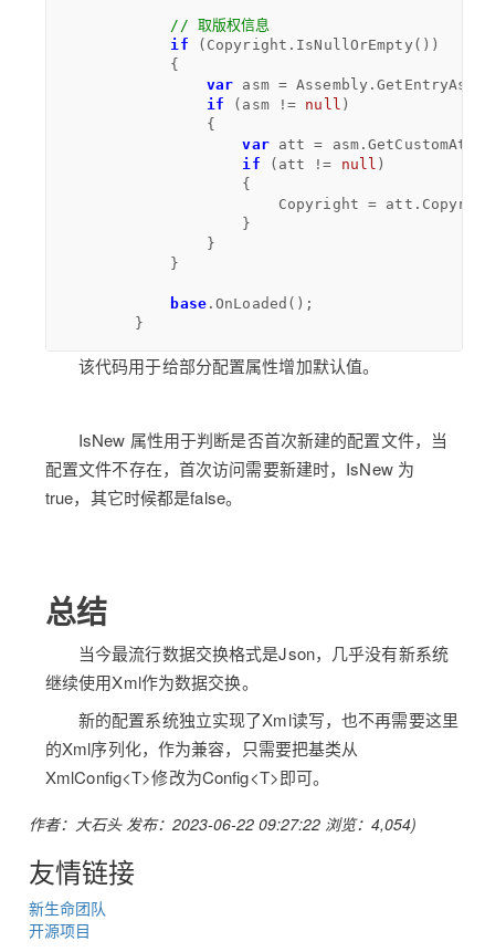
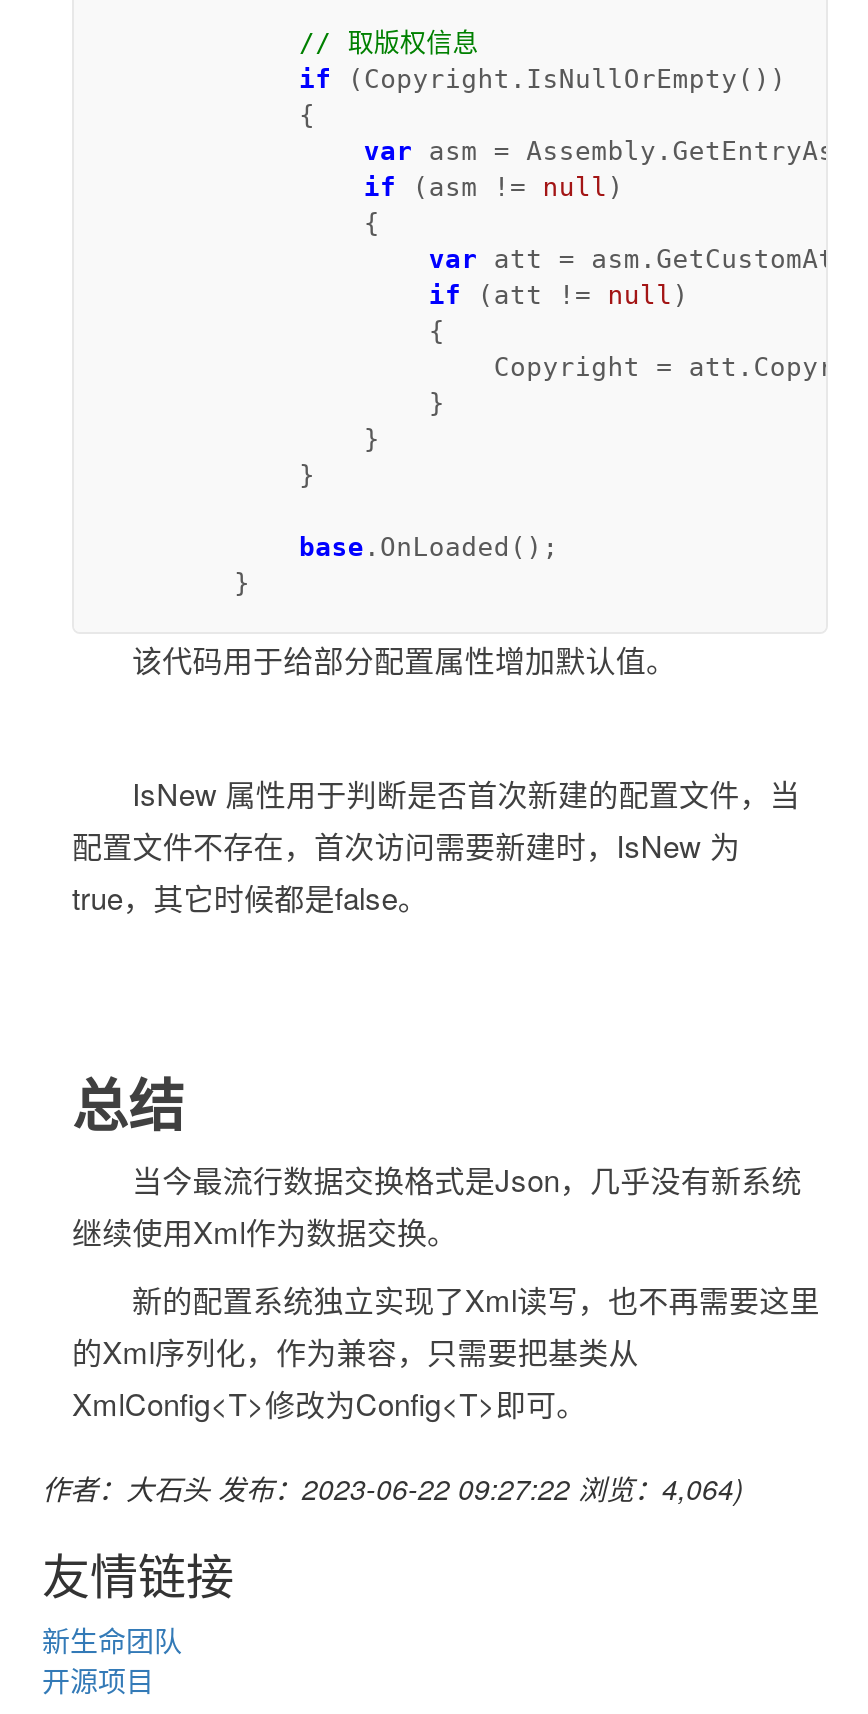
- 作者：大石头 发布：2023-06-22 09:27:22 浏览：4,054)
+ 作者：大石头 发布：2023-06-22 09:27:22 浏览：4,064)
